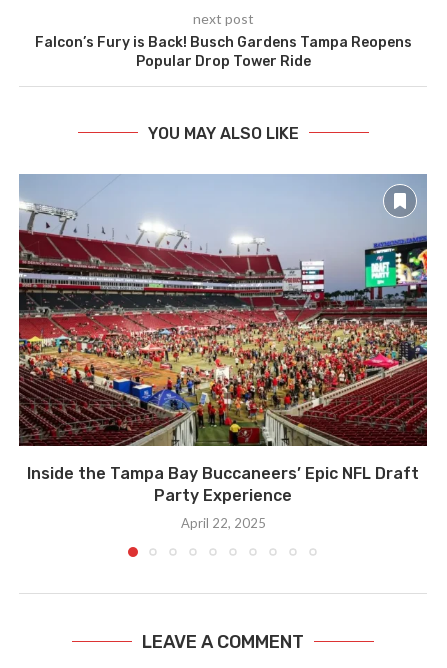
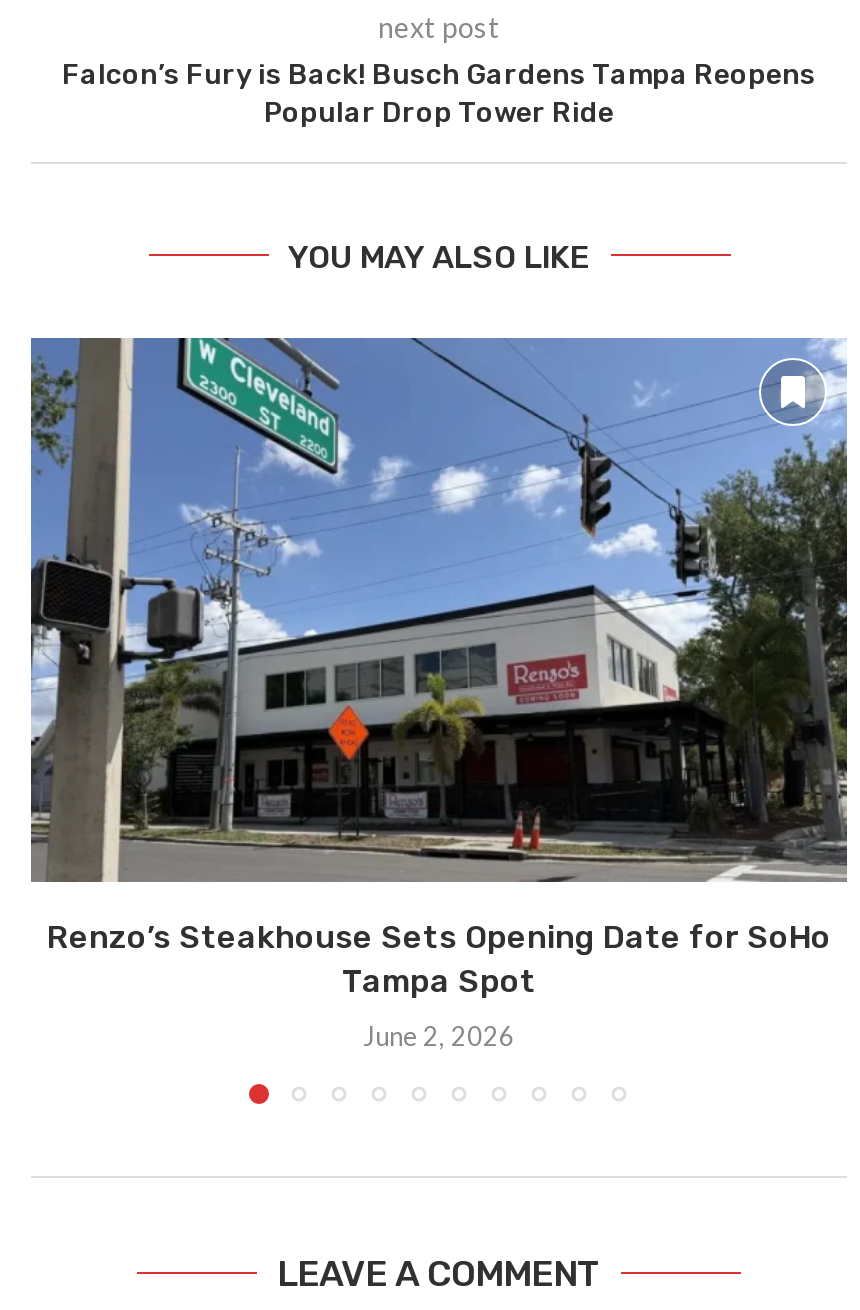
- [image]
- Inside the Tampa Bay Buccaneers’ Epic NFL Draft
- Party Experience
+ [image]
+ Renzo’s Steakhouse Sets Opening Date for SoHo
+ Tampa Spot

- April 22, 2025
+ June 2, 2026
